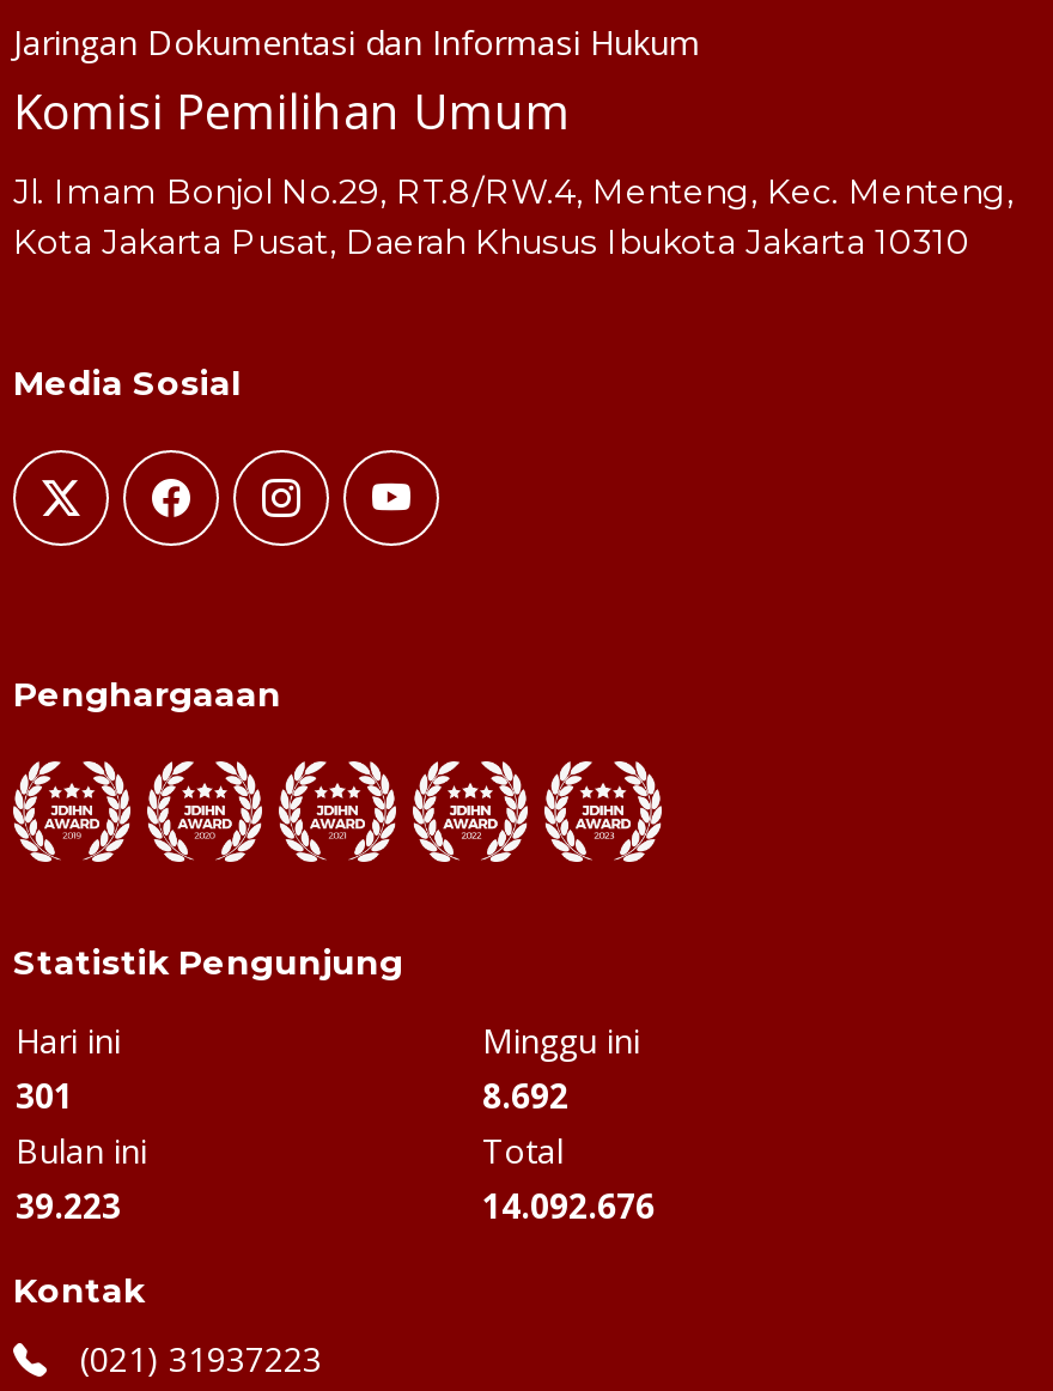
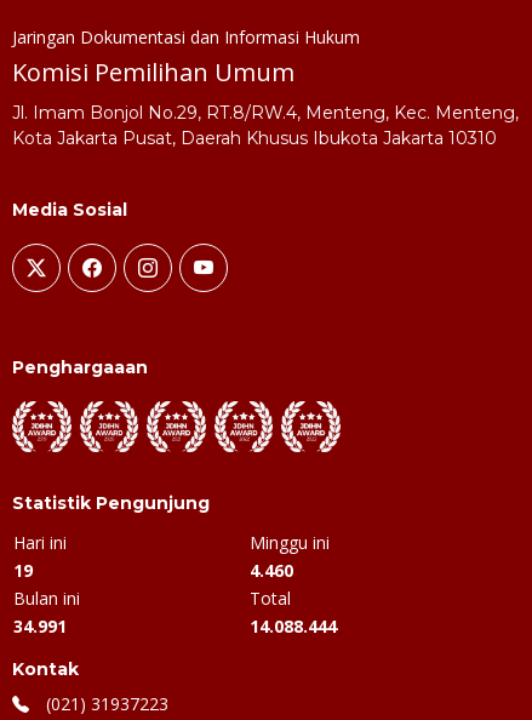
- 301
+ 19

- 8.692
+ 4.460

- 39.223
+ 34.991

- 14.092.676
+ 14.088.444
